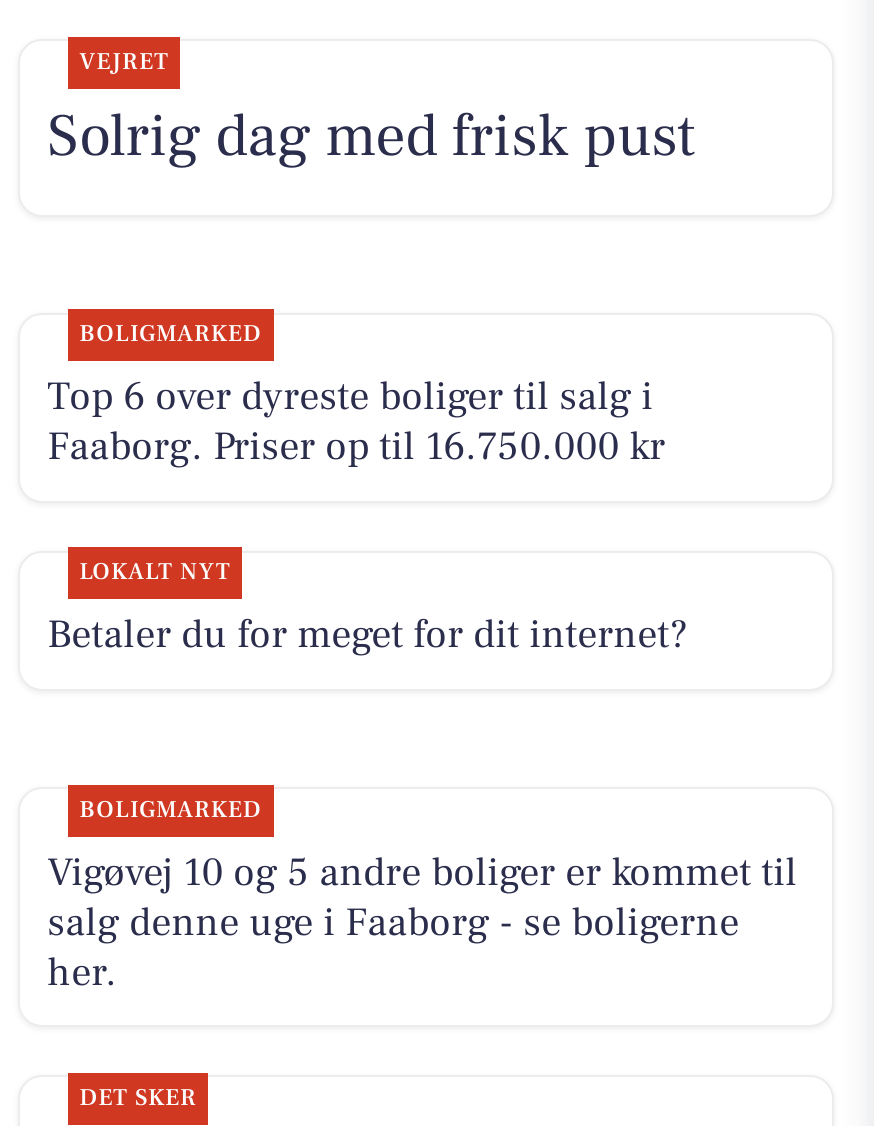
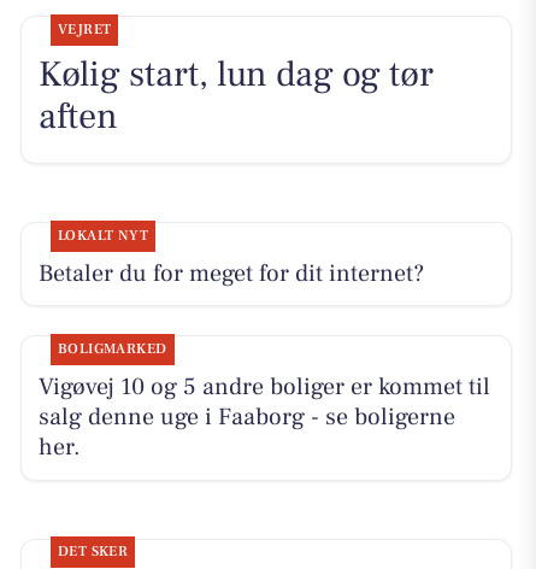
- Solrig dag med frisk pust
- BOLIGMARKED
- Top 6 over dyreste boliger til salg i
- Faaborg. Priser op til 16.750.000 kr
+ Kølig start, lun dag og tør
+ aften

moved up: BOLIGMARKED | Vigøvej 10 og 5 andre boliger er kommet til | salg denne uge i Faaborg - se boligerne | her.
